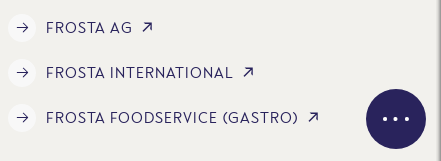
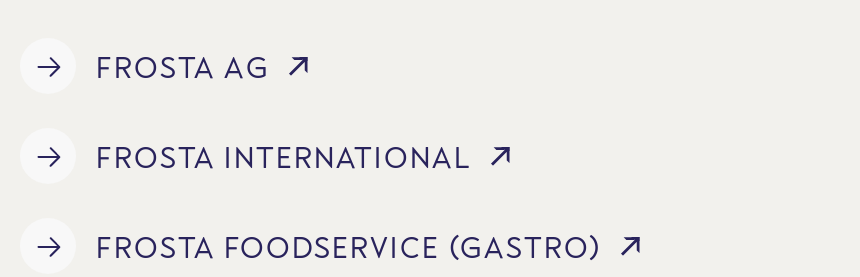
- [image]
